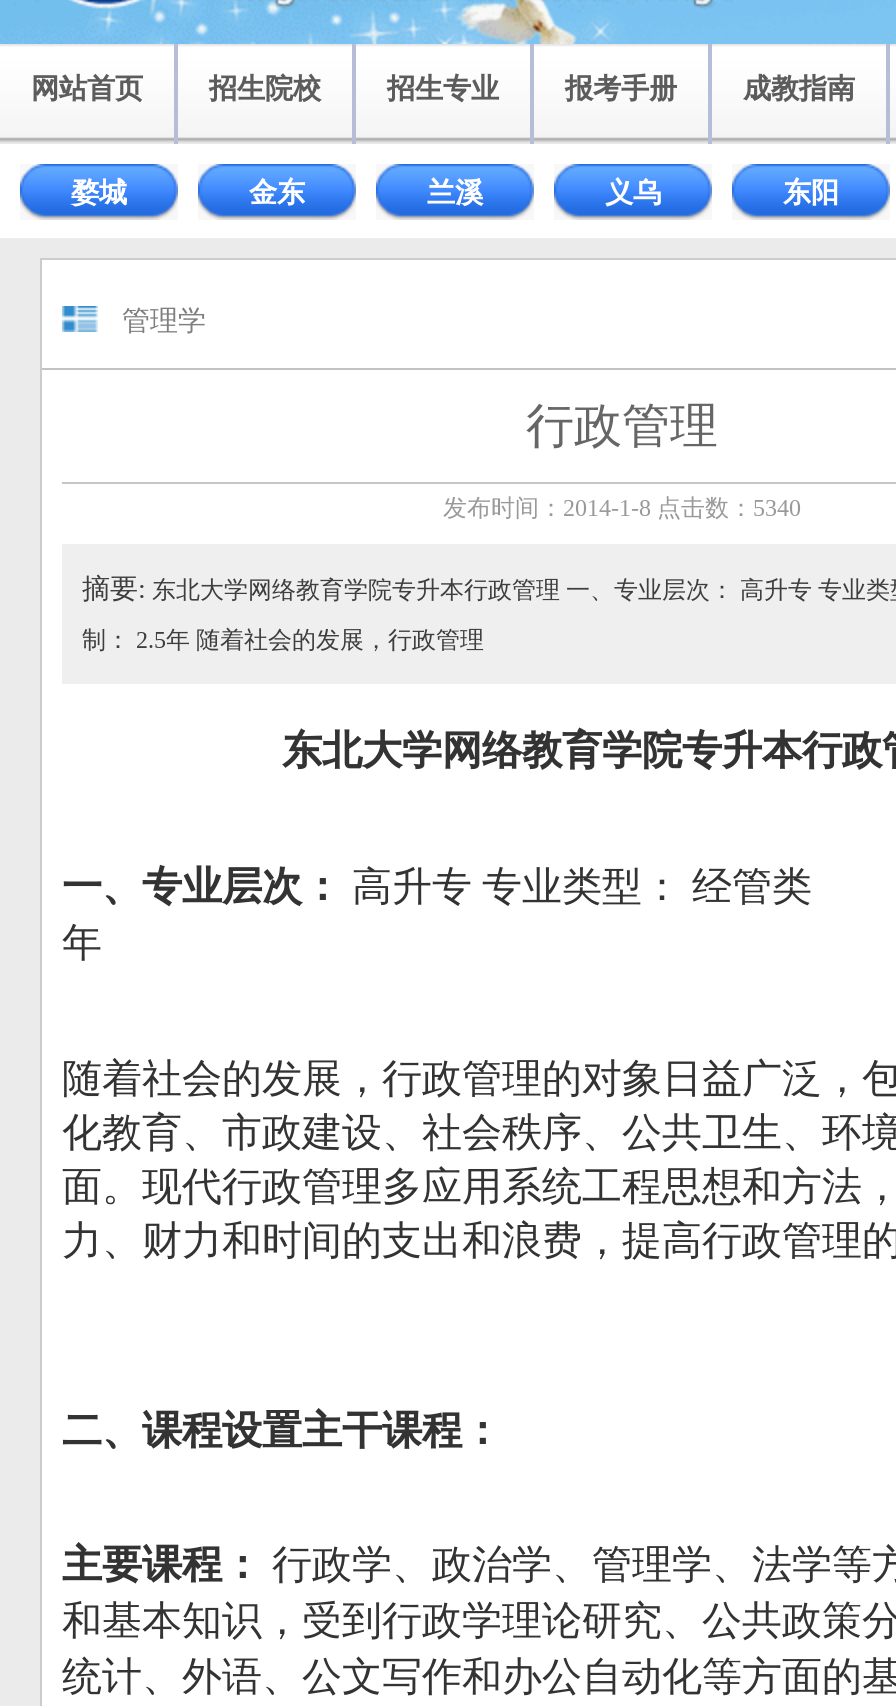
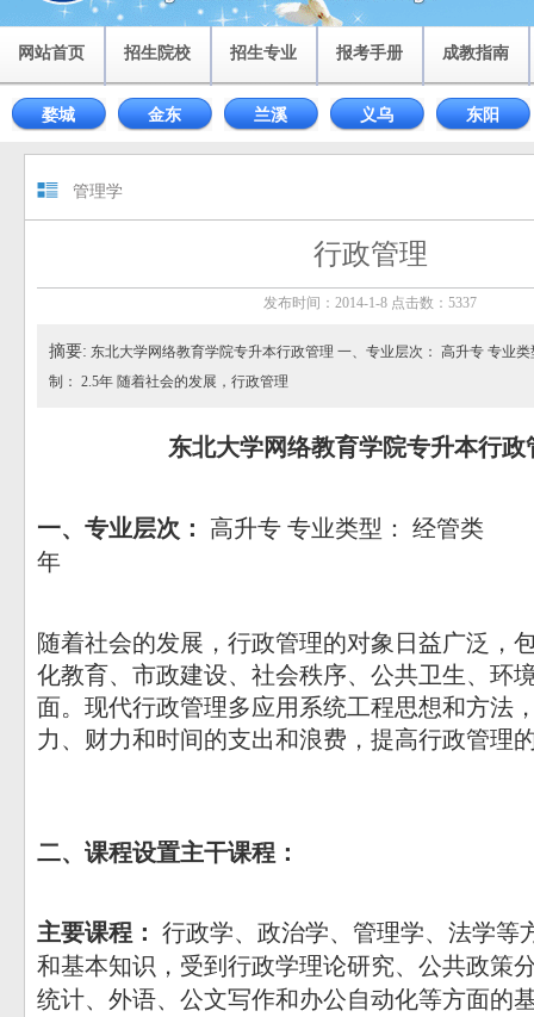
- 发布时间：2014-1-8 点击数：5340
+ 发布时间：2014-1-8 点击数：5337
